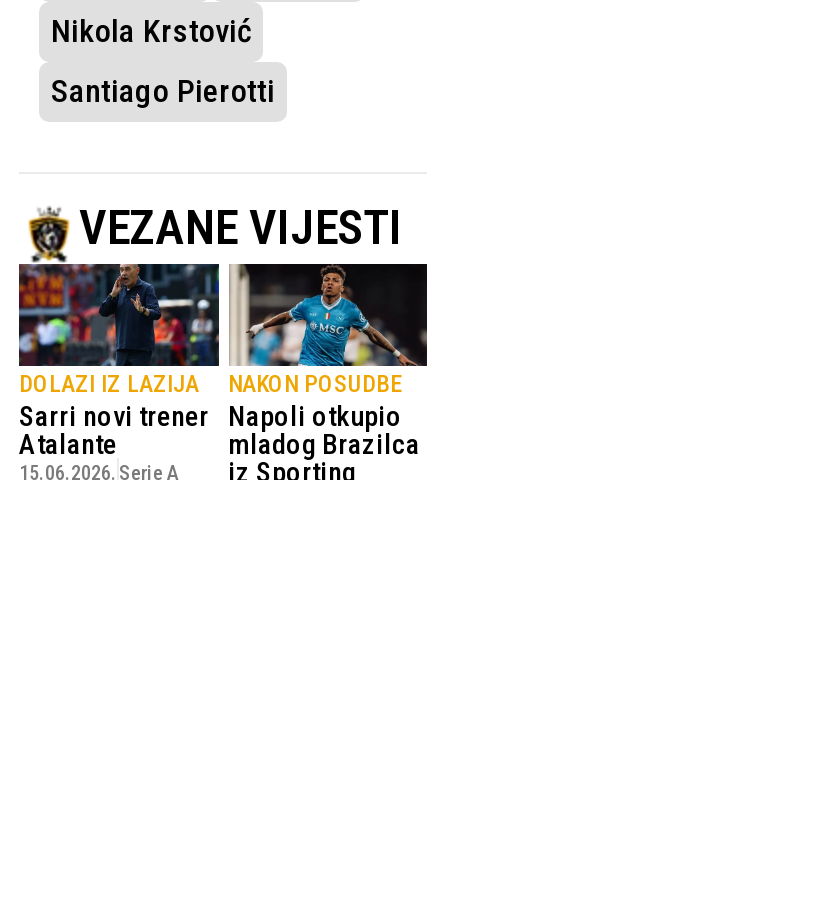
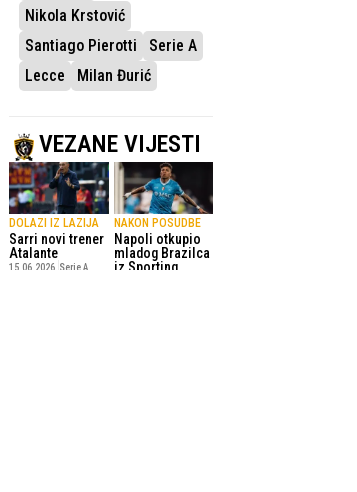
+ Serie A
+ Lecce
+ Milan Đurić
